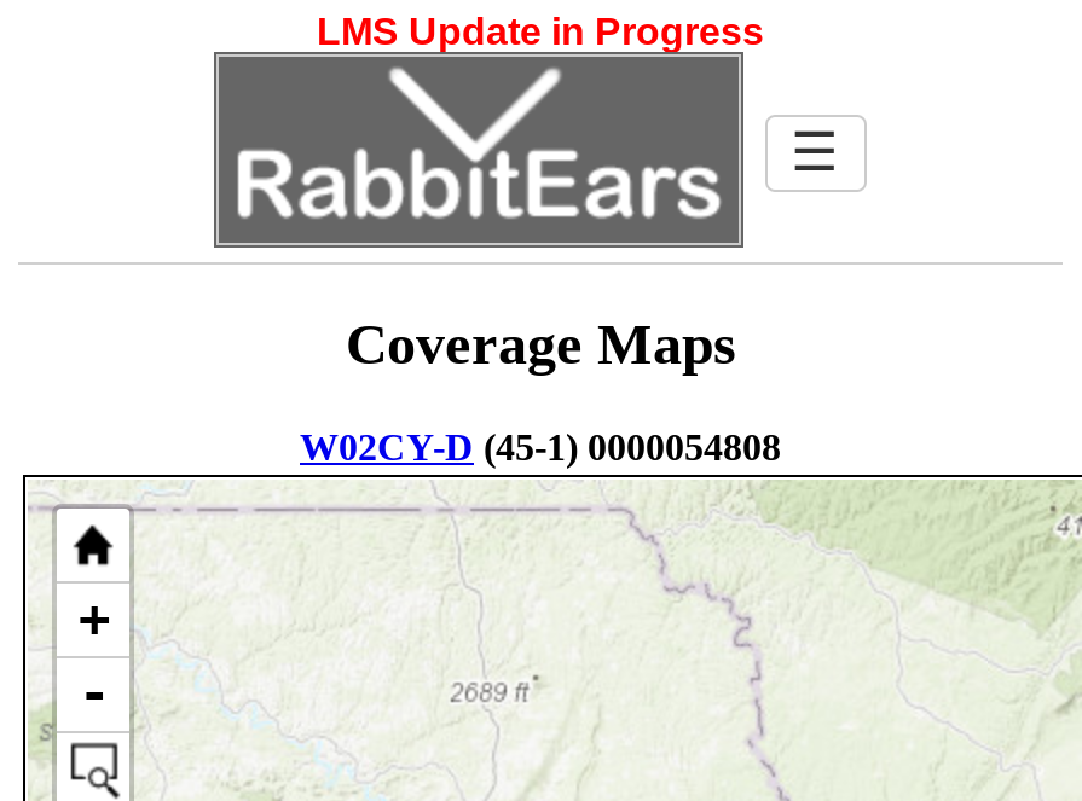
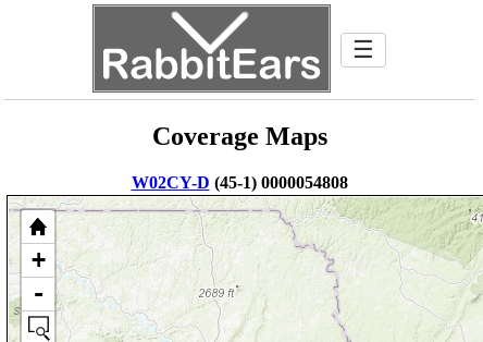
- LMS Update in Progress
